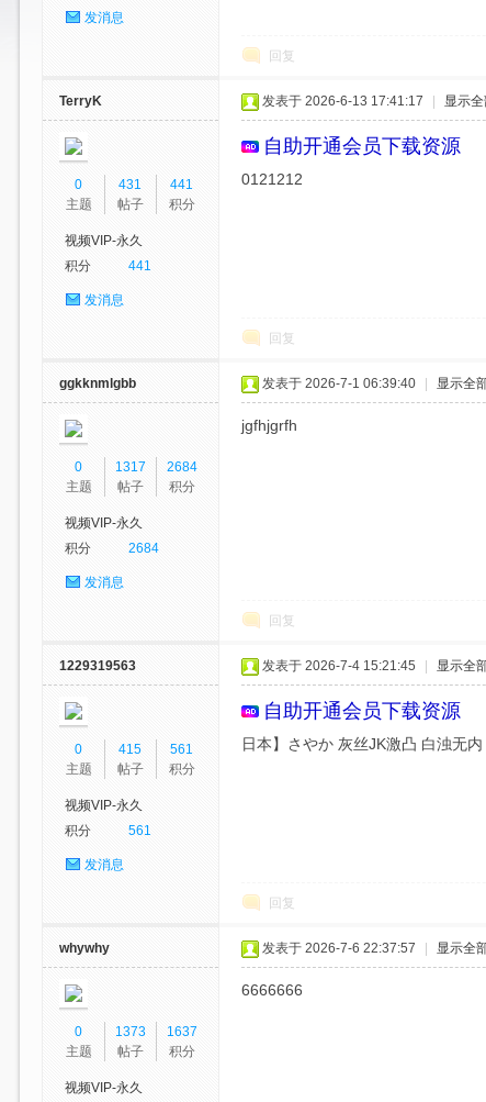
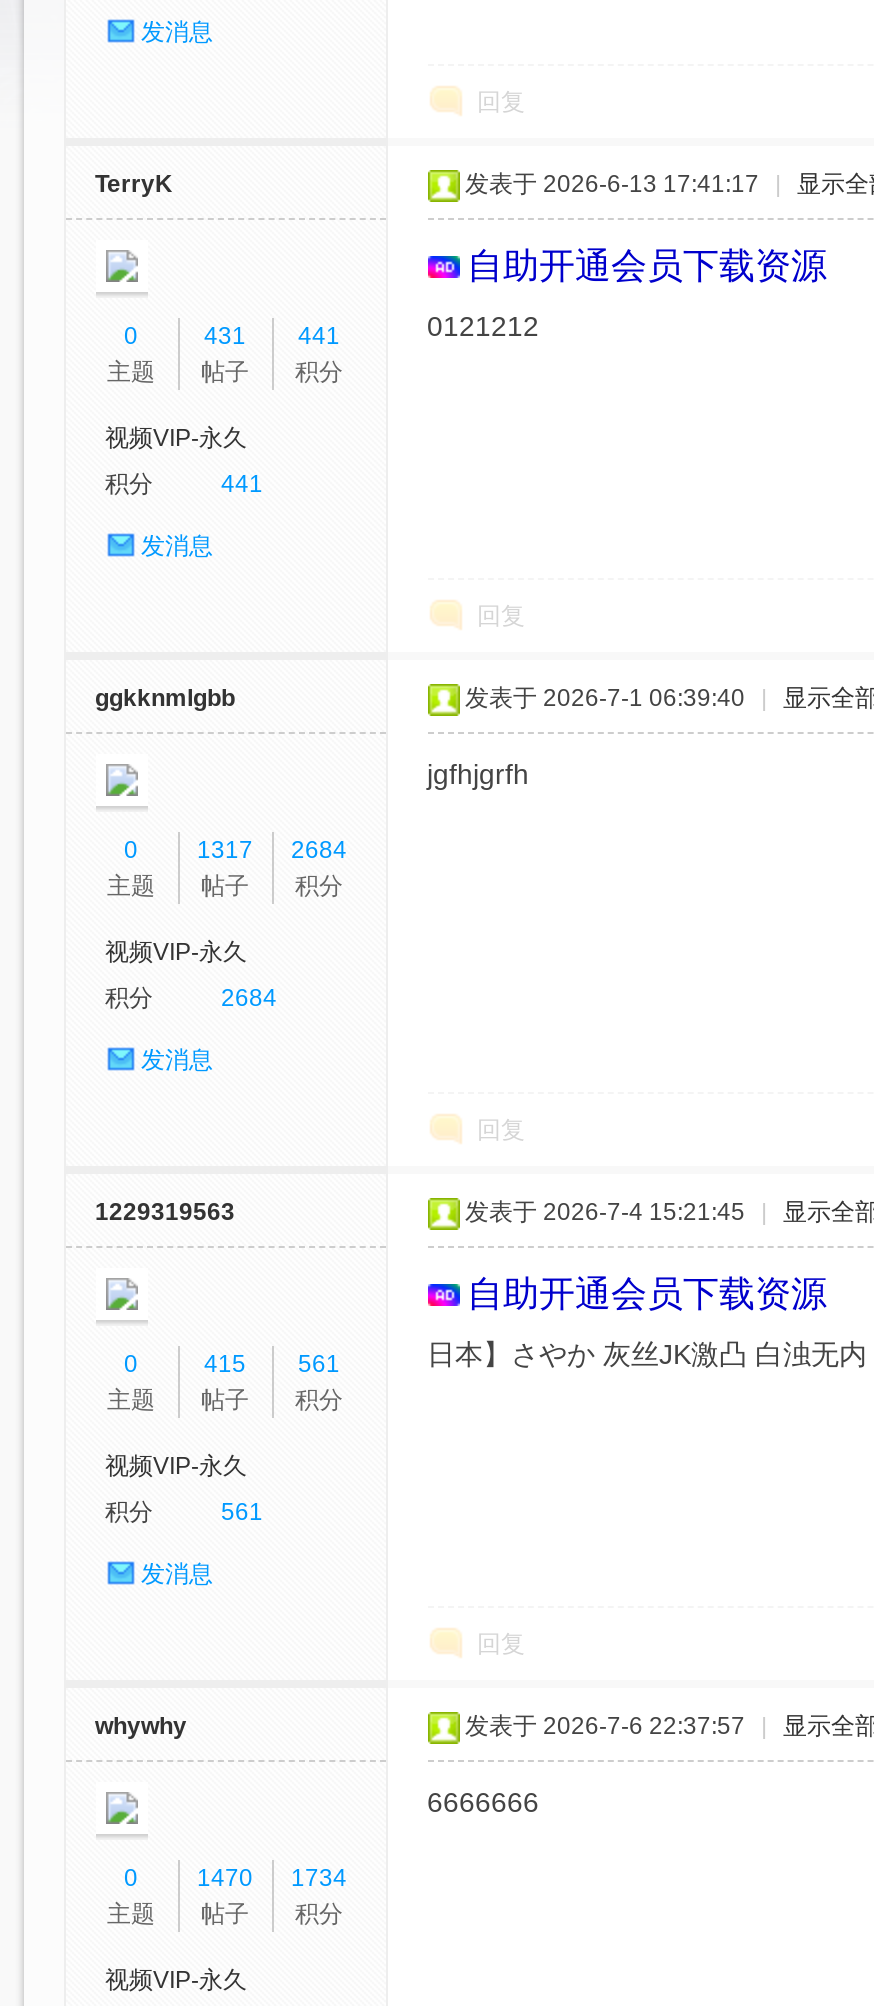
- 1373
+ 1470

- 1637
+ 1734
